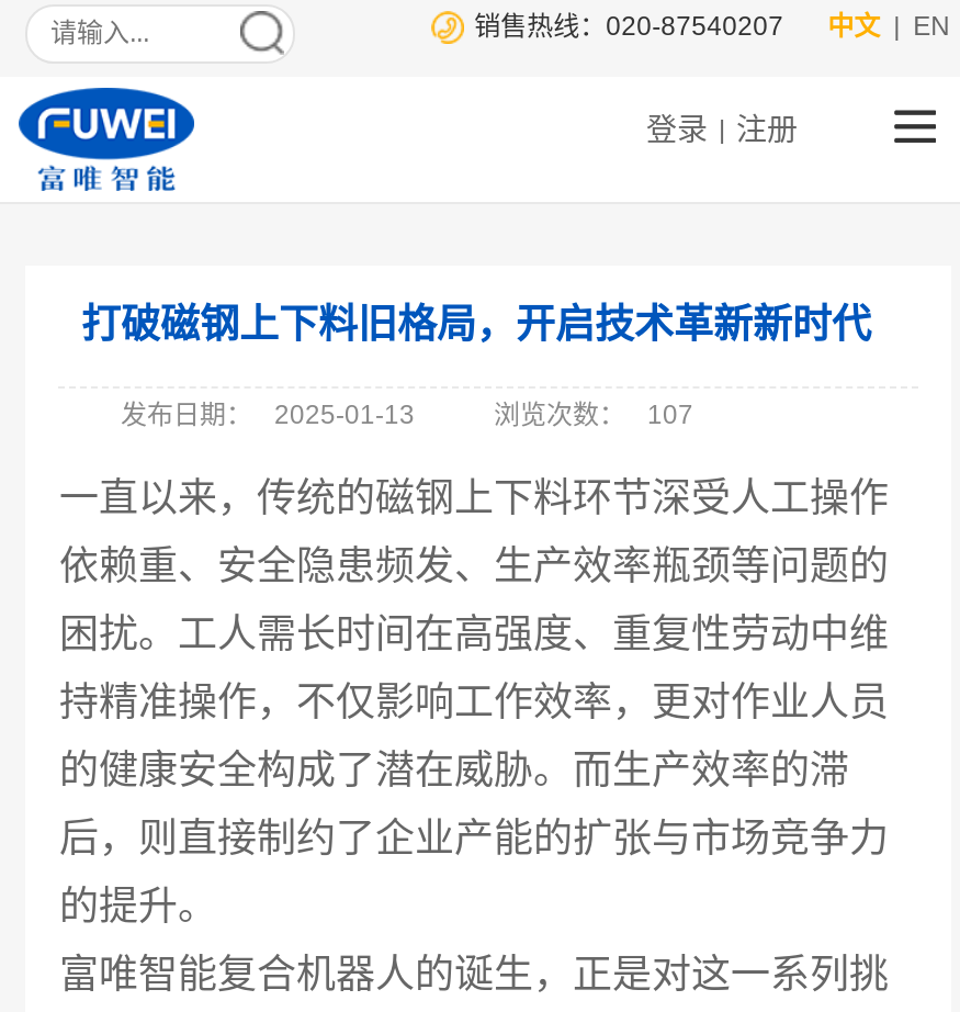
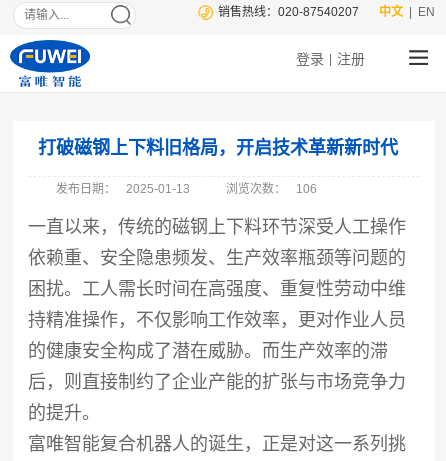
- 浏览次数： 107
+ 浏览次数： 106
